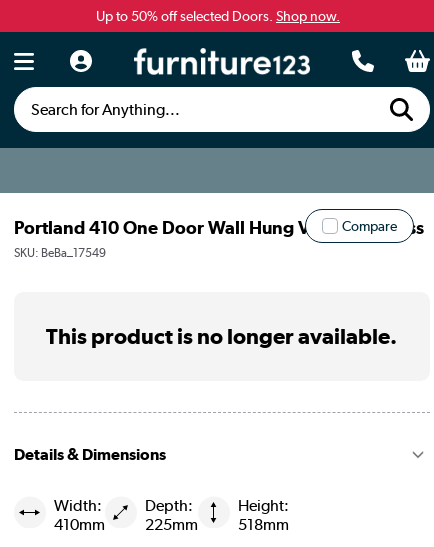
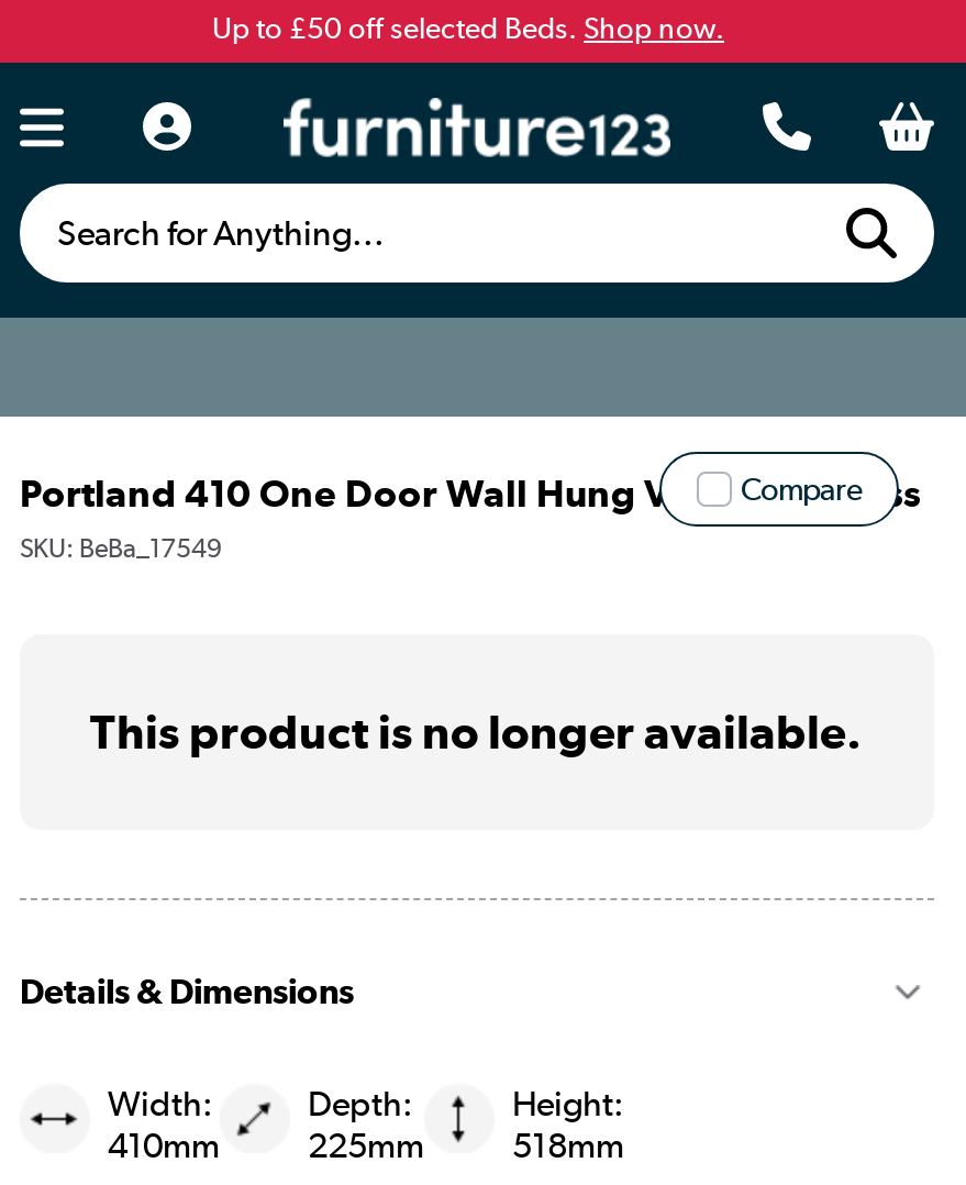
- Up to 50% off selected Doors. Shop now.
+ Up to £50 off selected Beds. Shop now.
